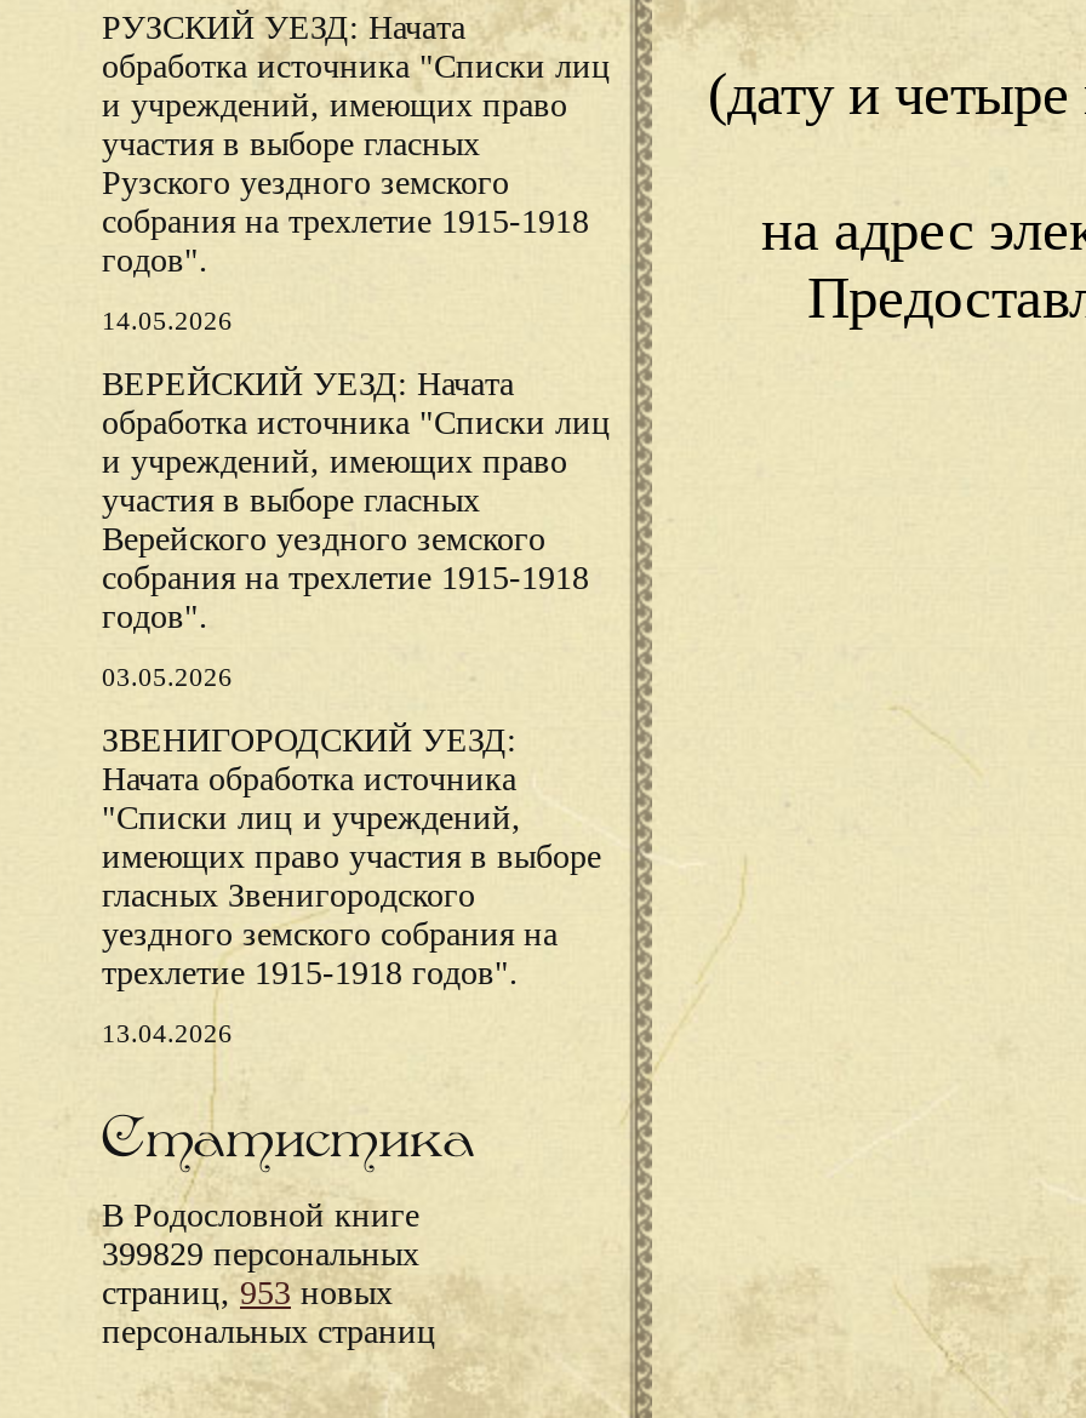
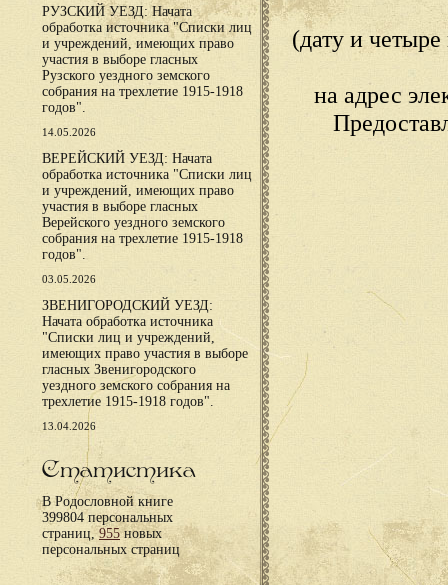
- 399829 персональных
+ 399804 персональных

- страниц, 953 новых
+ страниц, 955 новых
